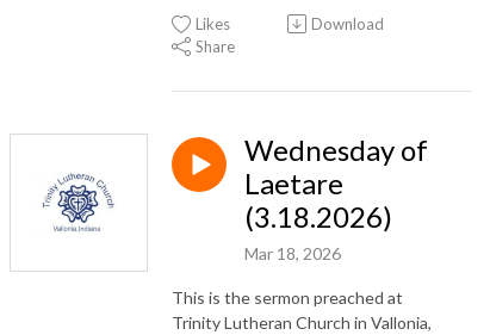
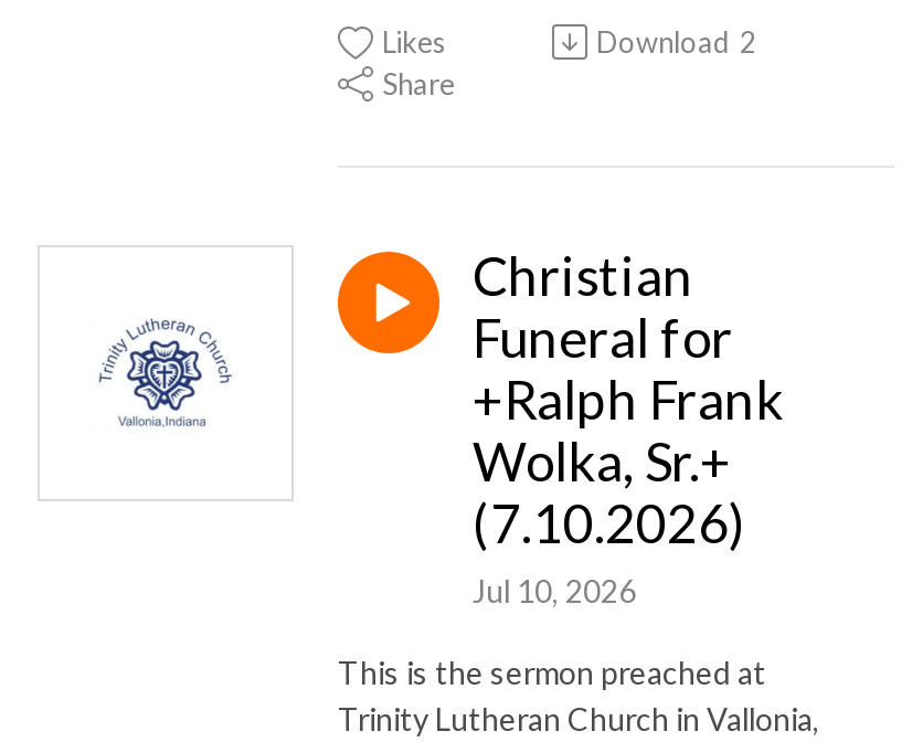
- Download
+ Download 2

- Wednesday of
- Laetare
- (3.18.2026)
- Mar 18, 2026
+ Christian
+ Funeral for
+ +Ralph Frank
+ Wolka, Sr.+
+ (7.10.2026)
+ Jul 10, 2026
